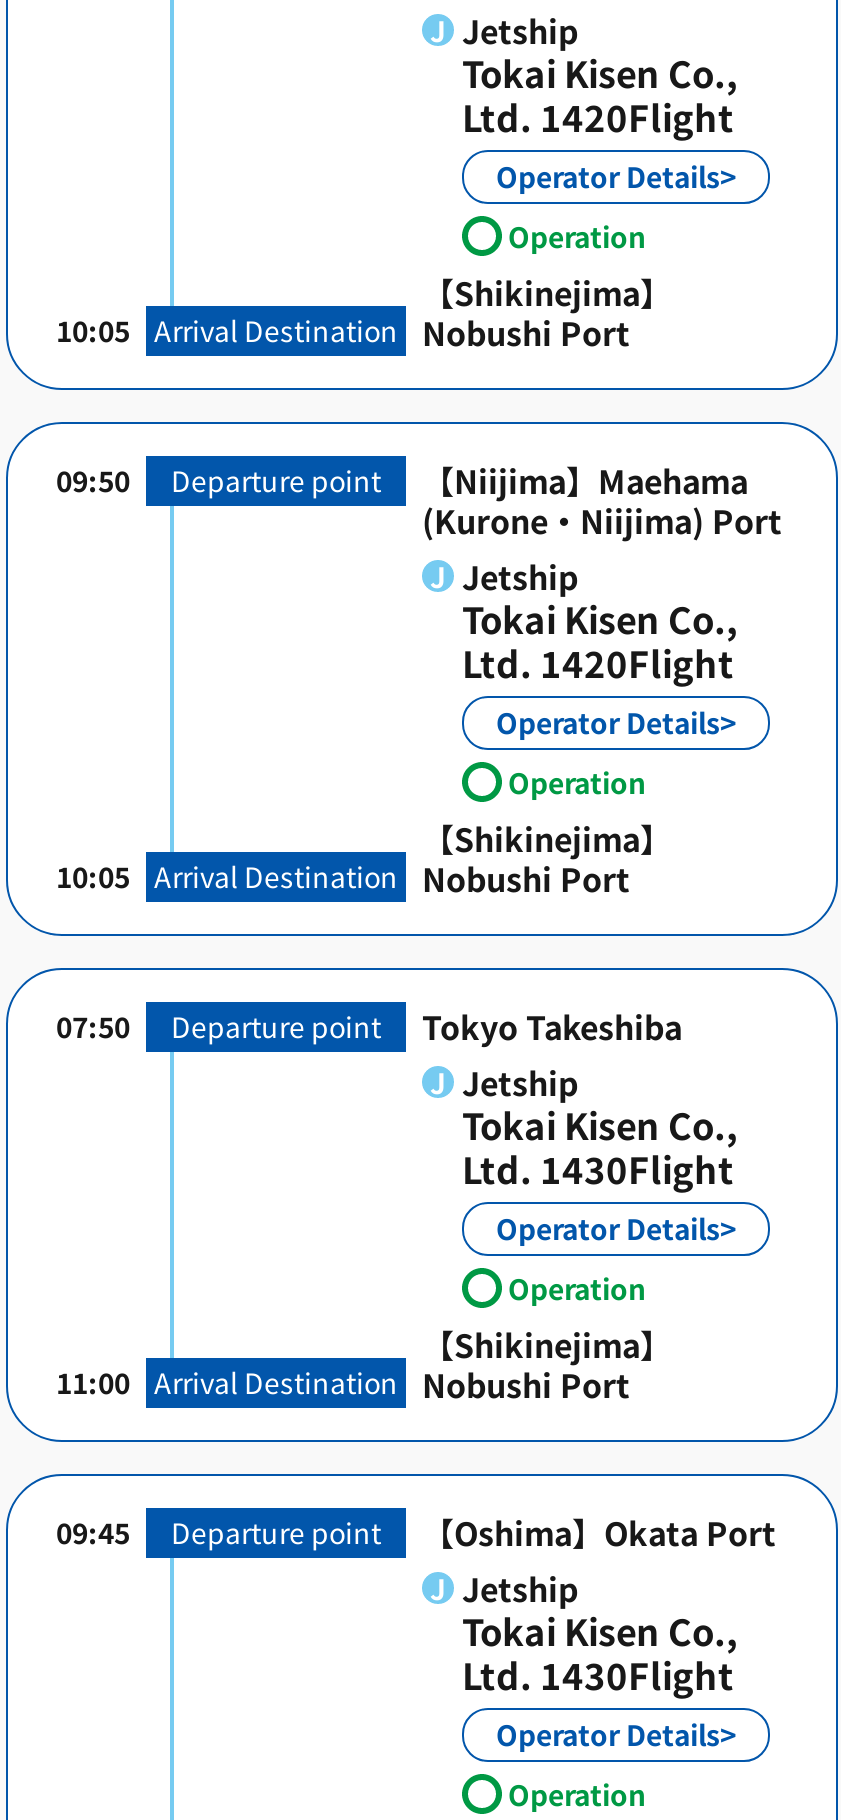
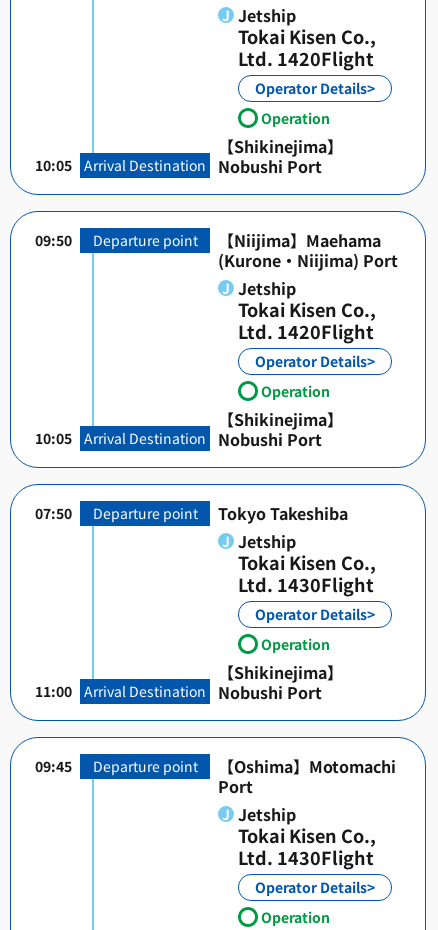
- 【Oshima】Okata Port
+ 【Oshima】Motomachi
+ Port
